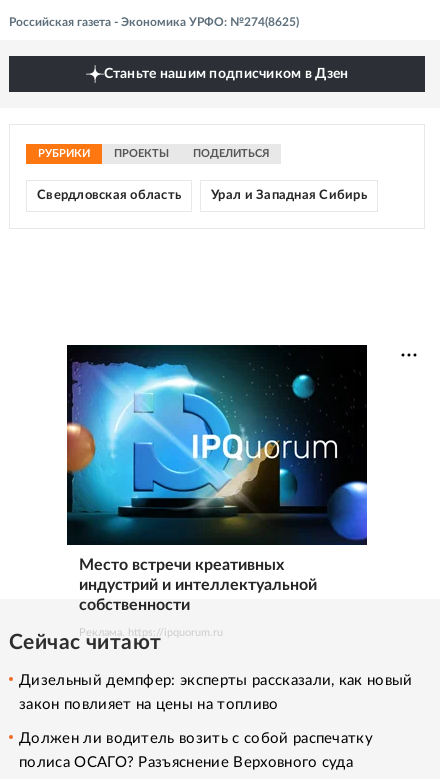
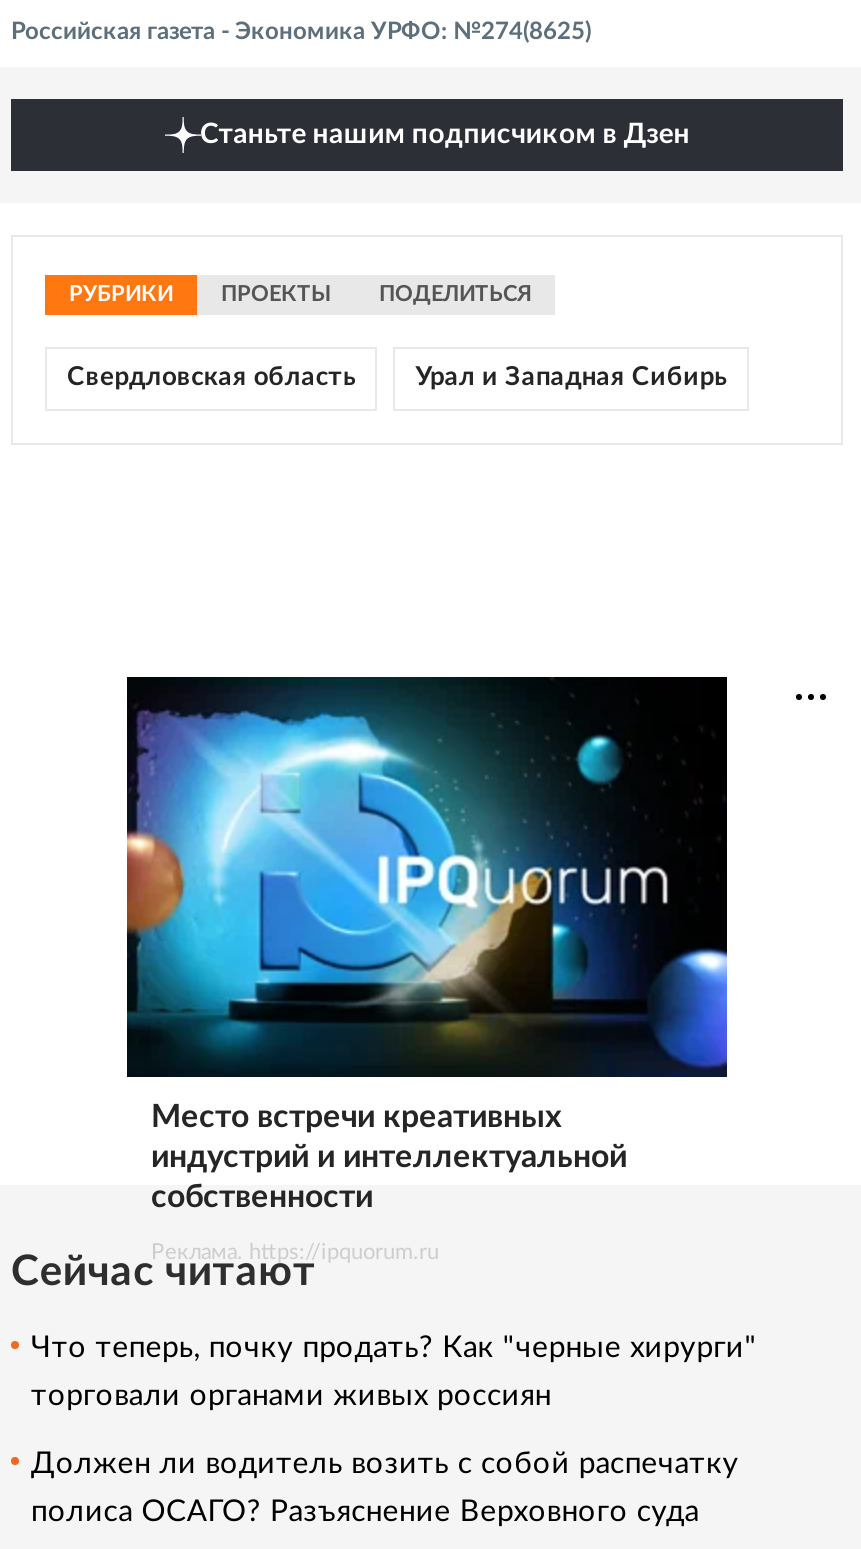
- Дизельный демпфер: эксперты рассказали, как новый
+ Что теперь, почку продать? Как "черные хирурги"

- закон повлияет на цены на топливо
+ торговали органами живых россиян
